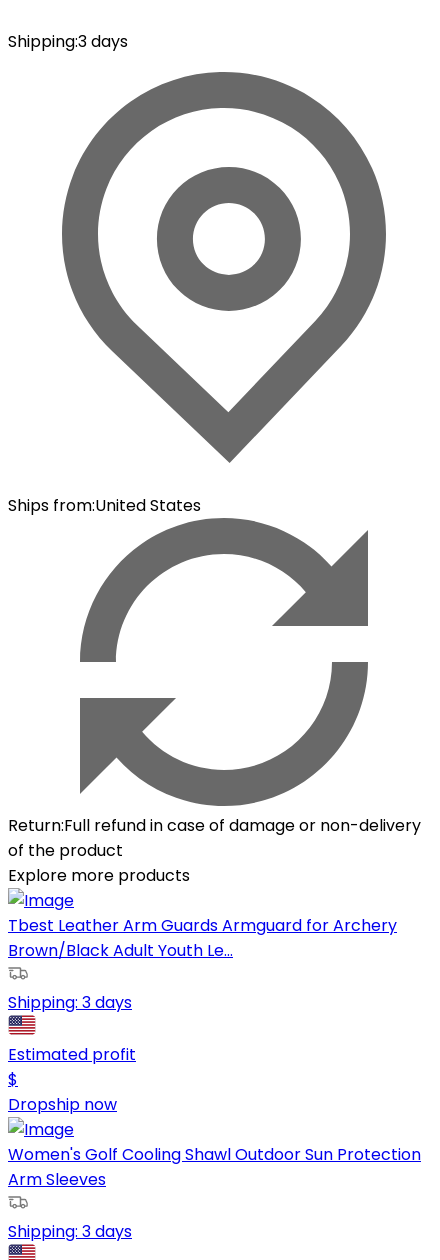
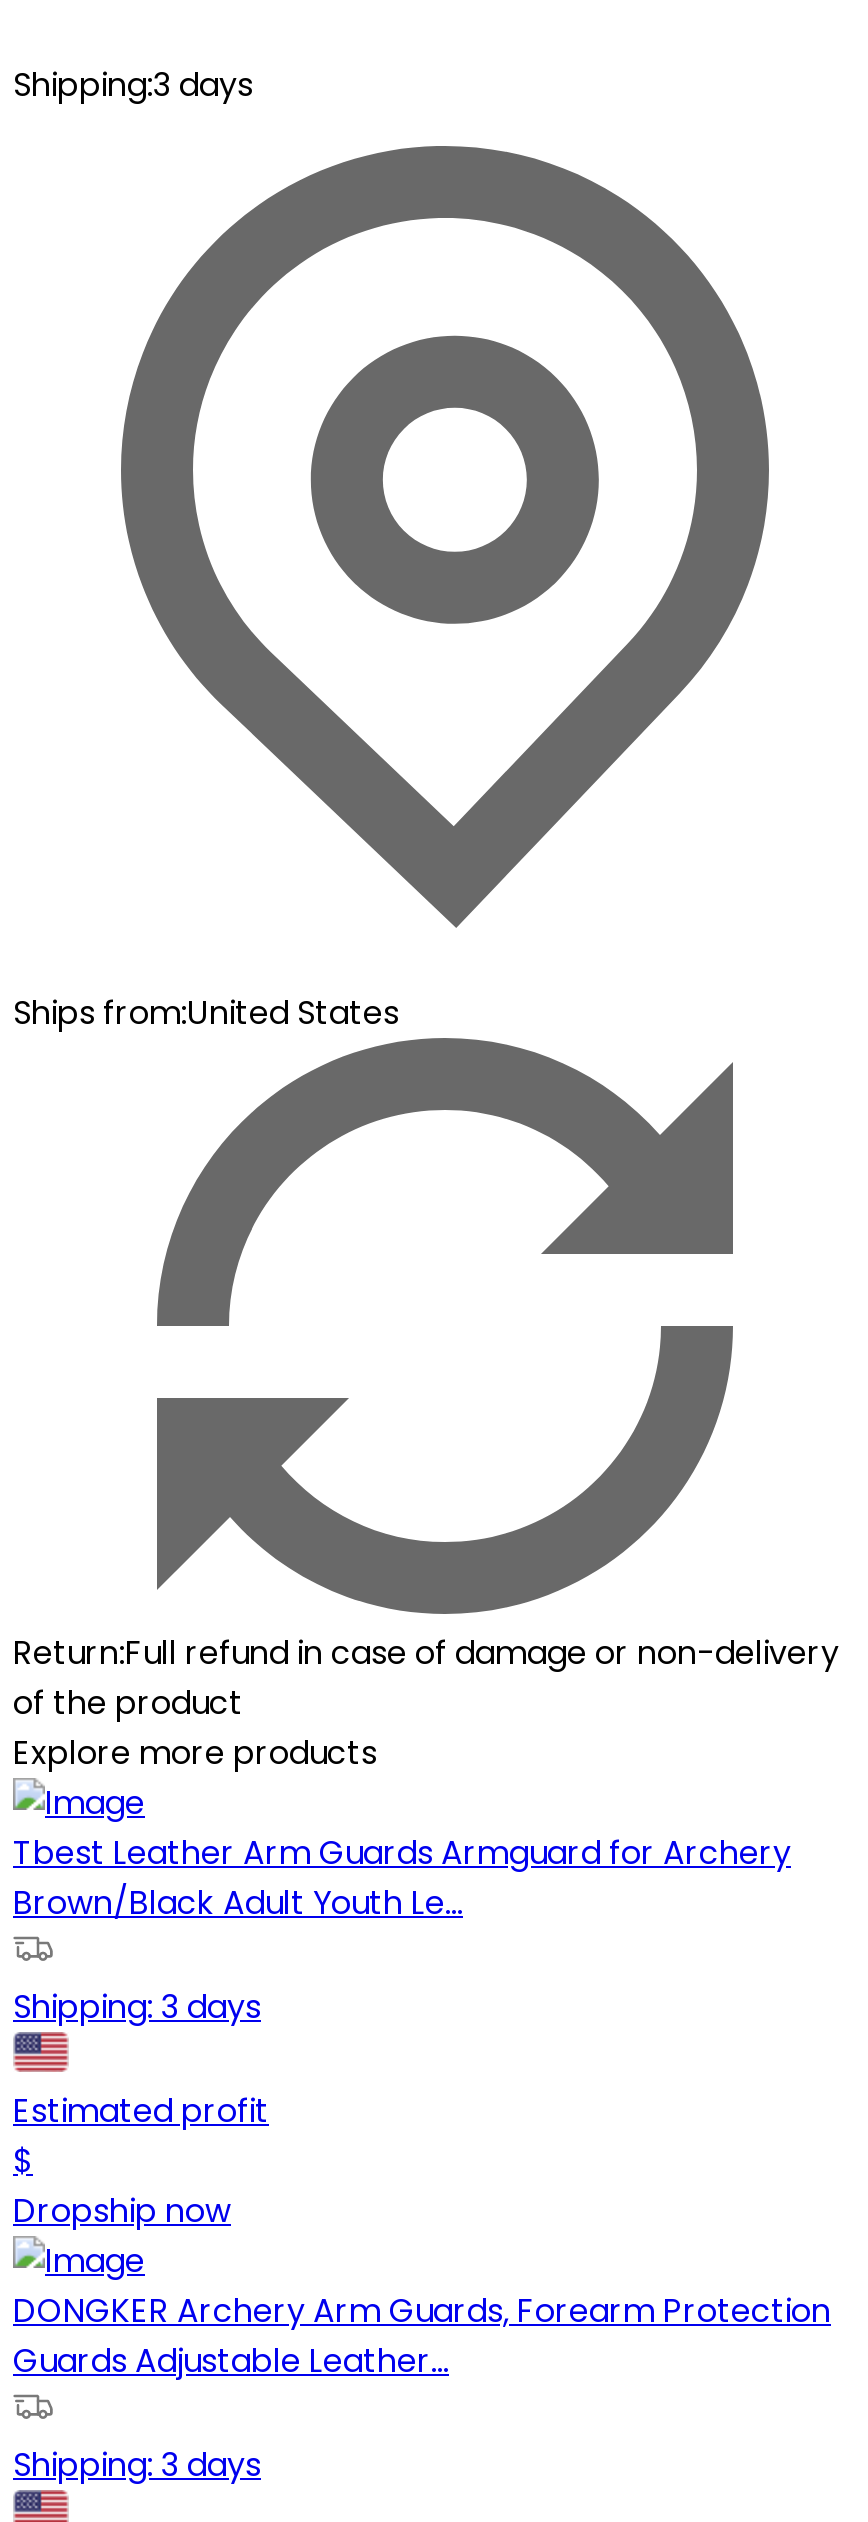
- Women's Golf Cooling Shawl Outdoor Sun Protection
- Arm Sleeves
+ DONGKER Archery Arm Guards, Forearm Protection
+ Guards Adjustable Leather...
